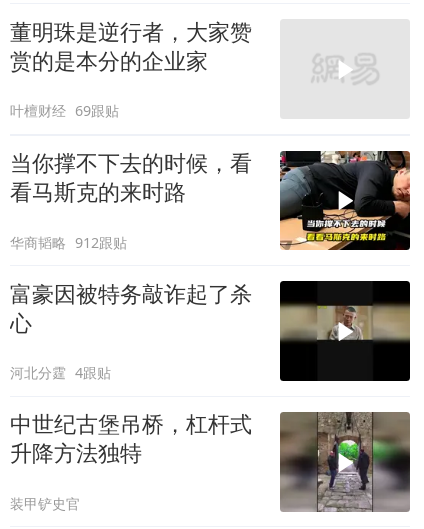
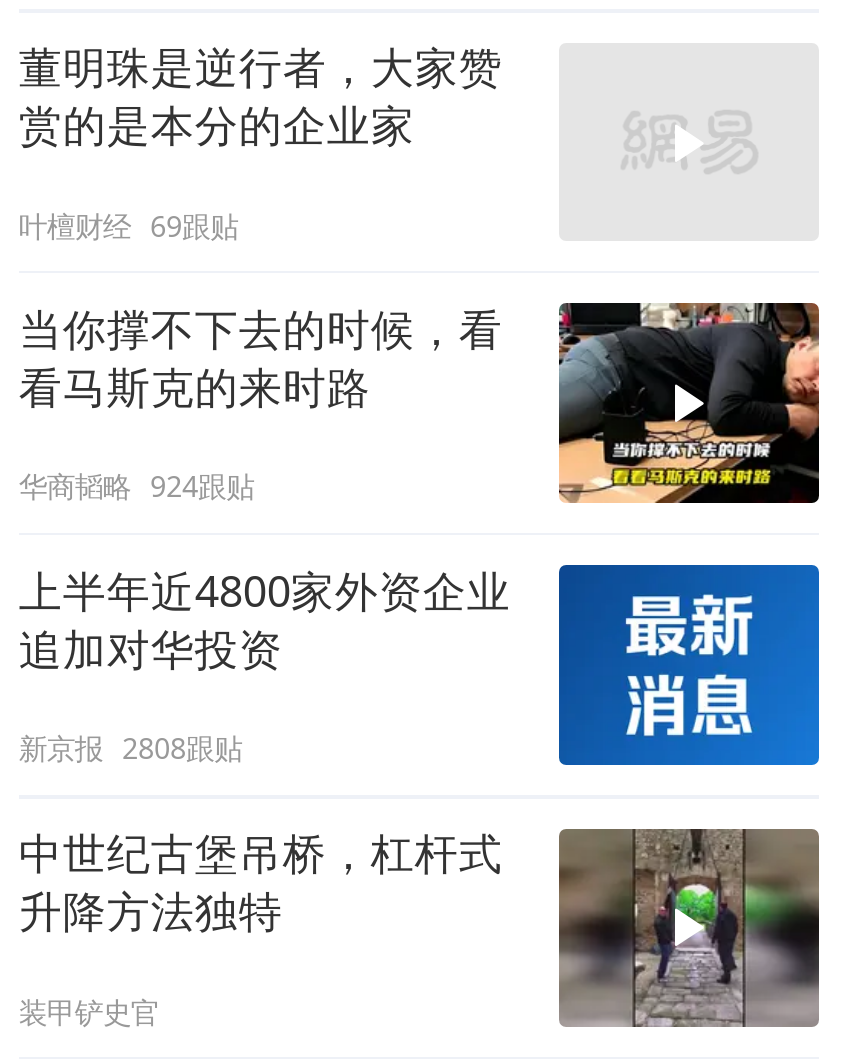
- 华商韬略 912跟贴
+ 华商韬略 924跟贴

- [image]
- 富豪因被特务敲诈起了杀
- 心
+ [image]
+ 上半年近4800家外资企业
+ 追加对华投资

- 河北分霆 4跟贴
+ 新京报 2808跟贴
